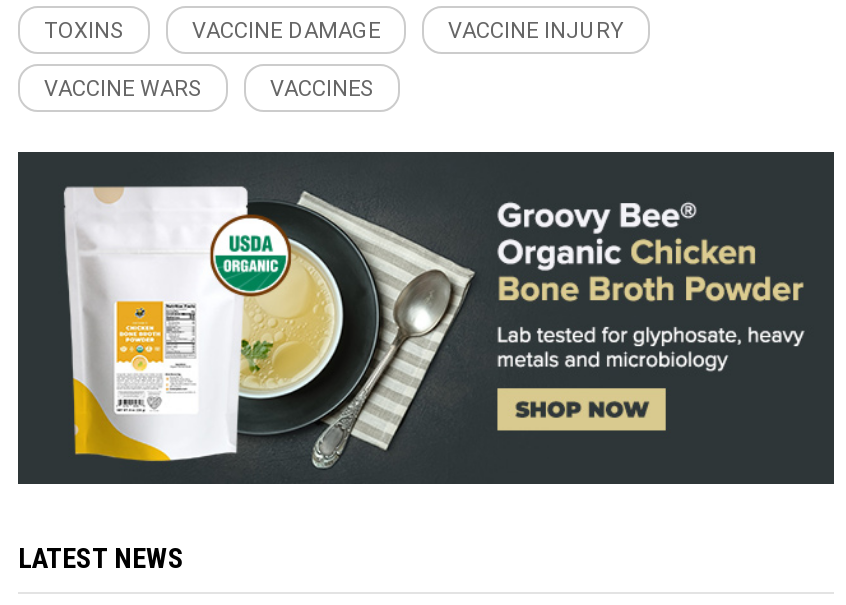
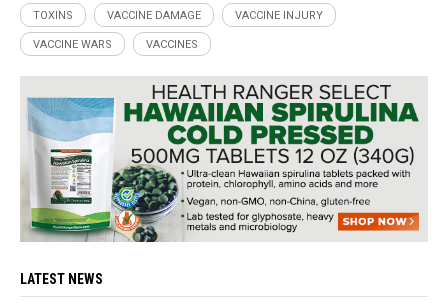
- [image]
+ [image]
